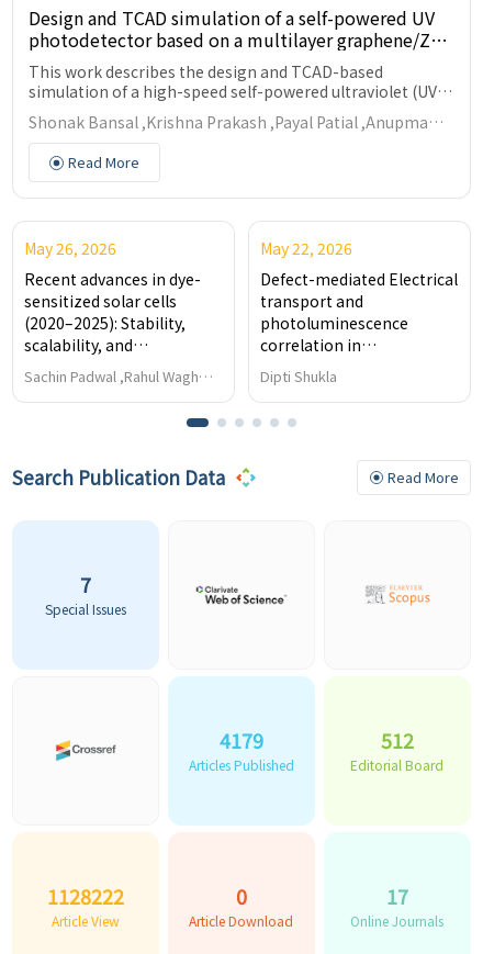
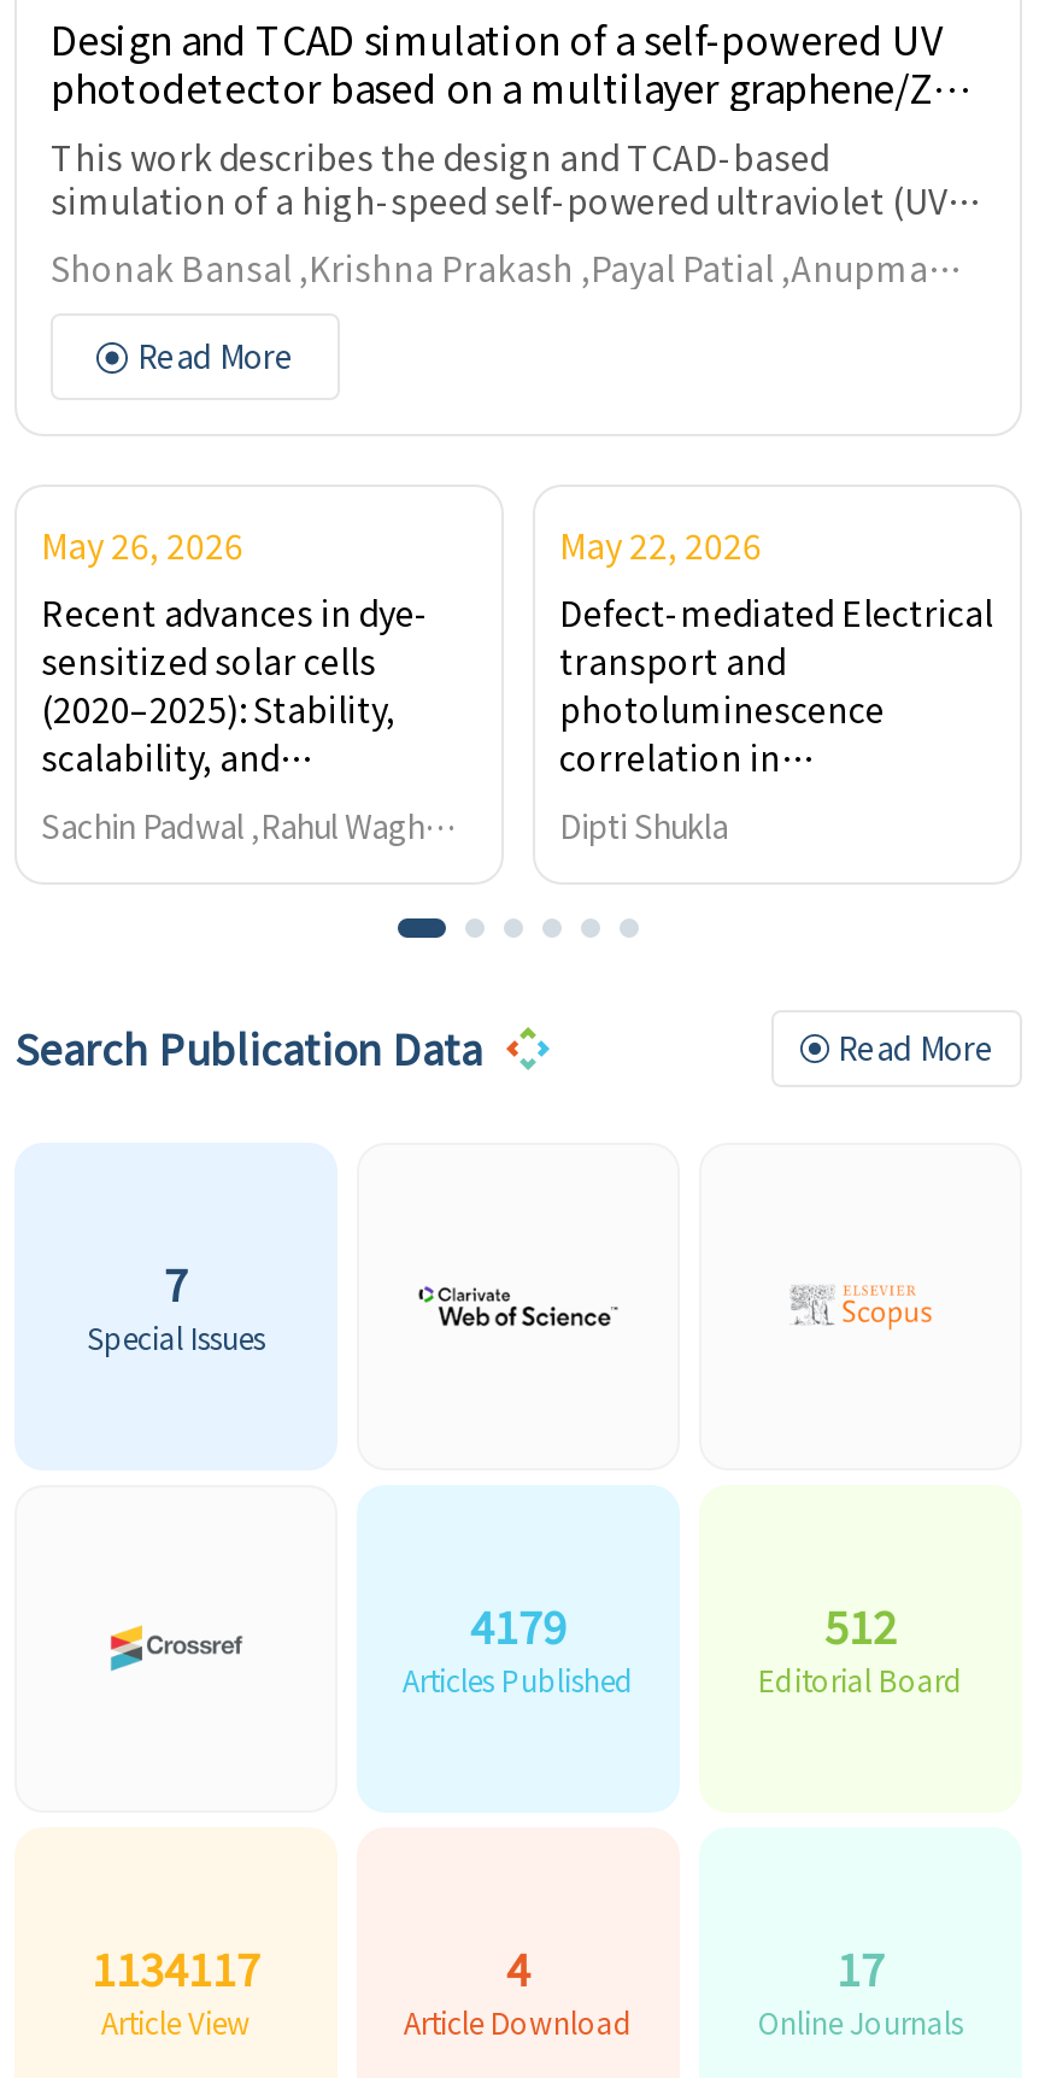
- 1128222
+ 1134117

- 0
+ 4
